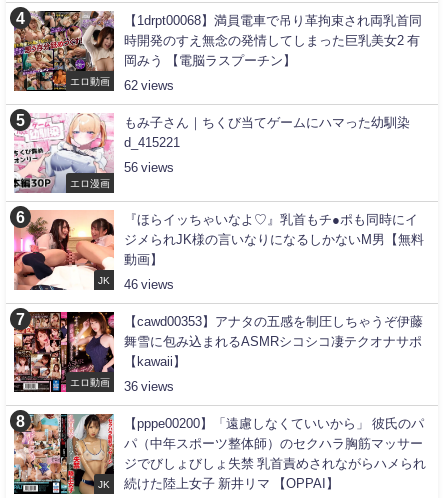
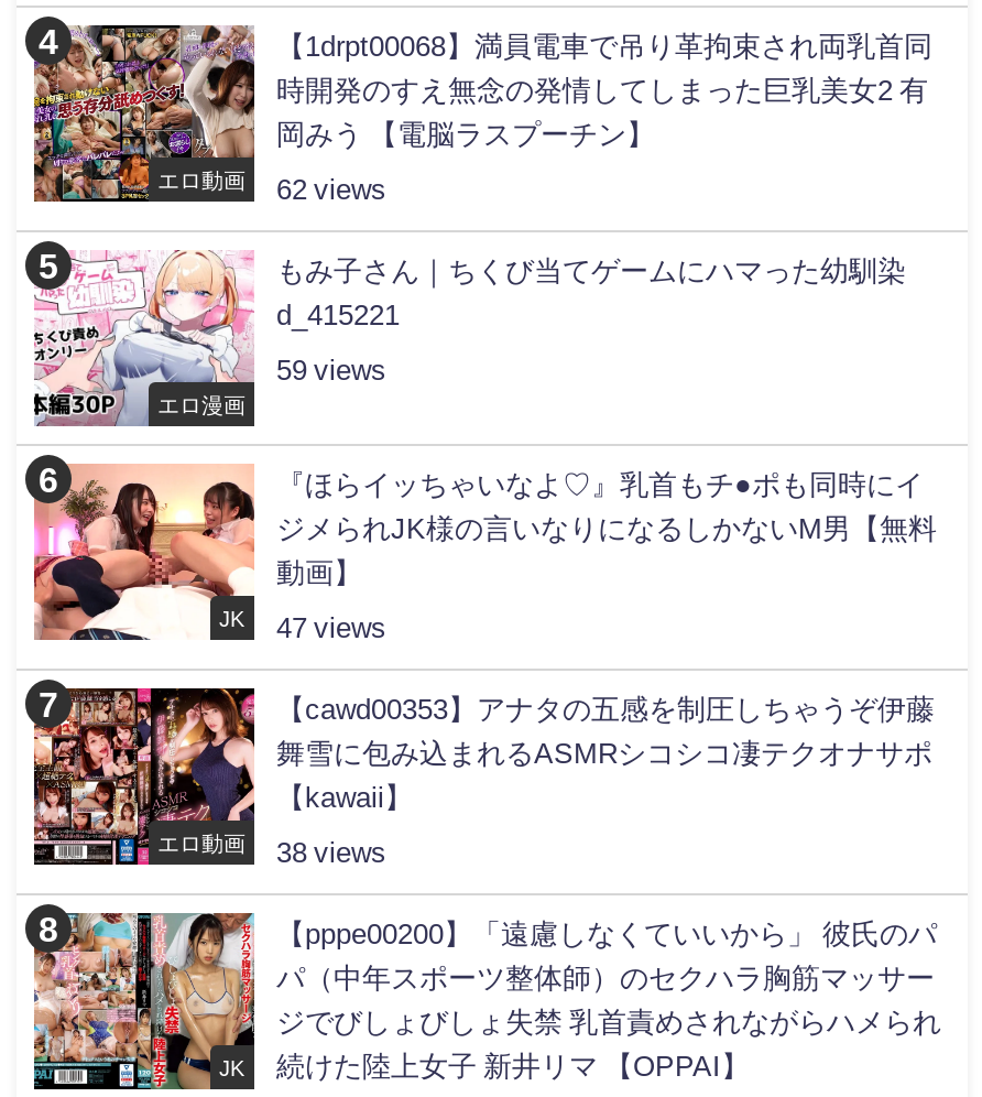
- 56
+ 59

- JK 46
+ JK 47

- エロ動画 36
+ エロ動画 38
